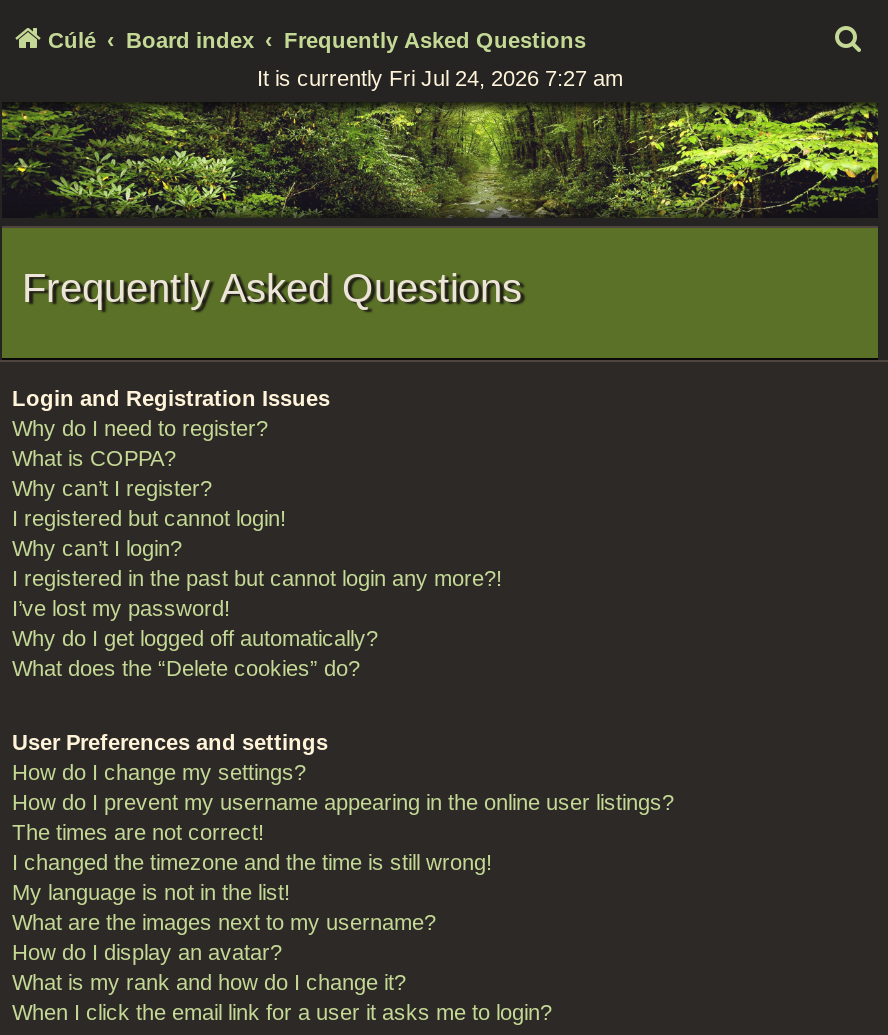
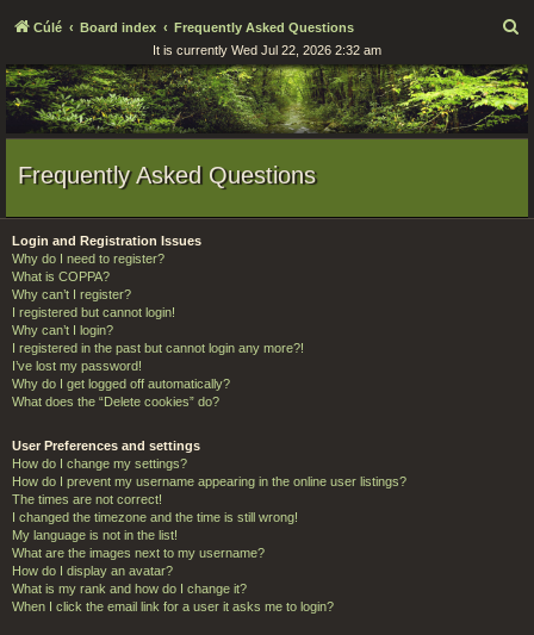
- It is currently Fri Jul 24, 2026 7:27 am
+ It is currently Wed Jul 22, 2026 2:32 am
